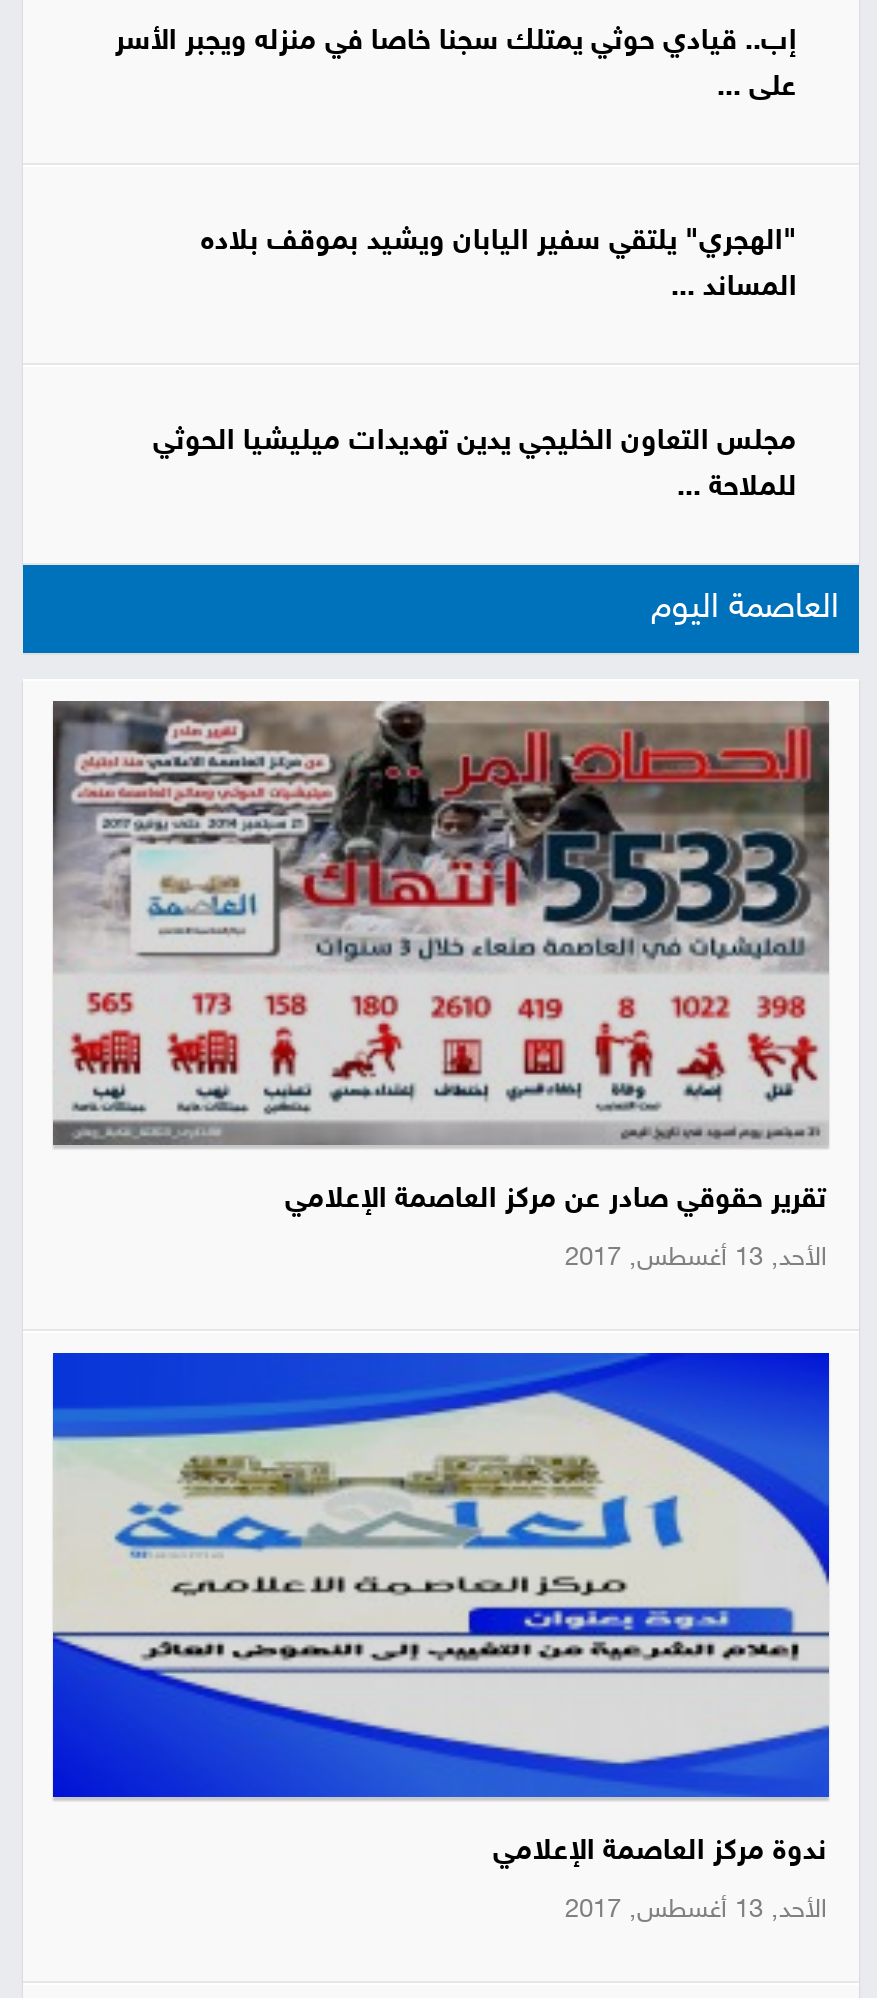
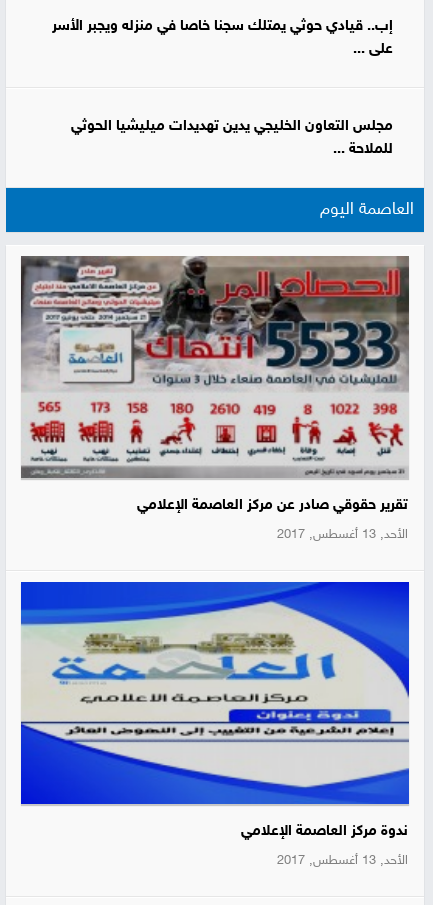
- "الهجري" يلتقي سفير اليابان ويشيد بموقف بلاده
- المساند ...
